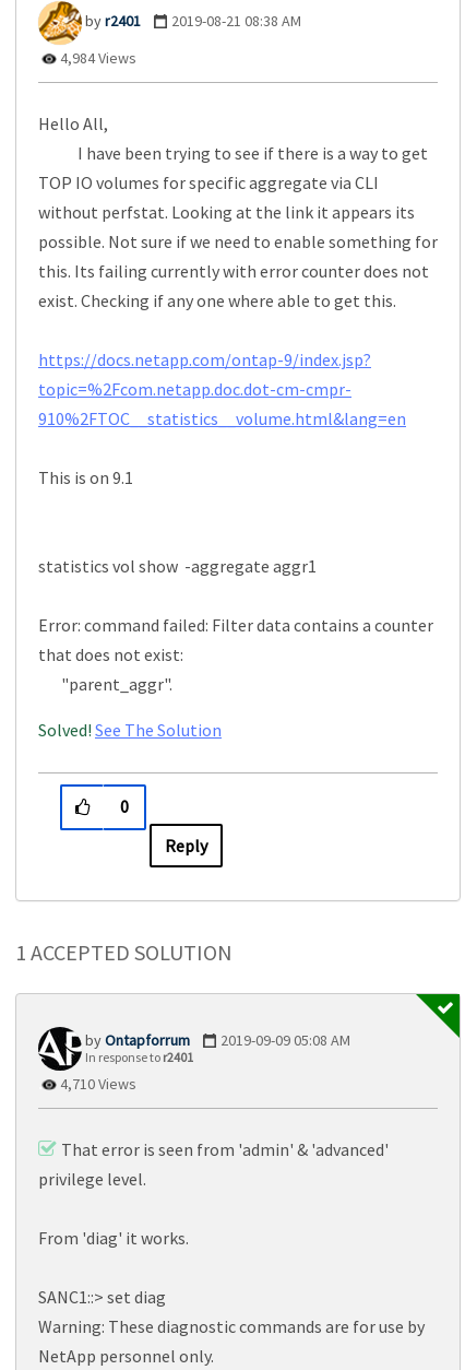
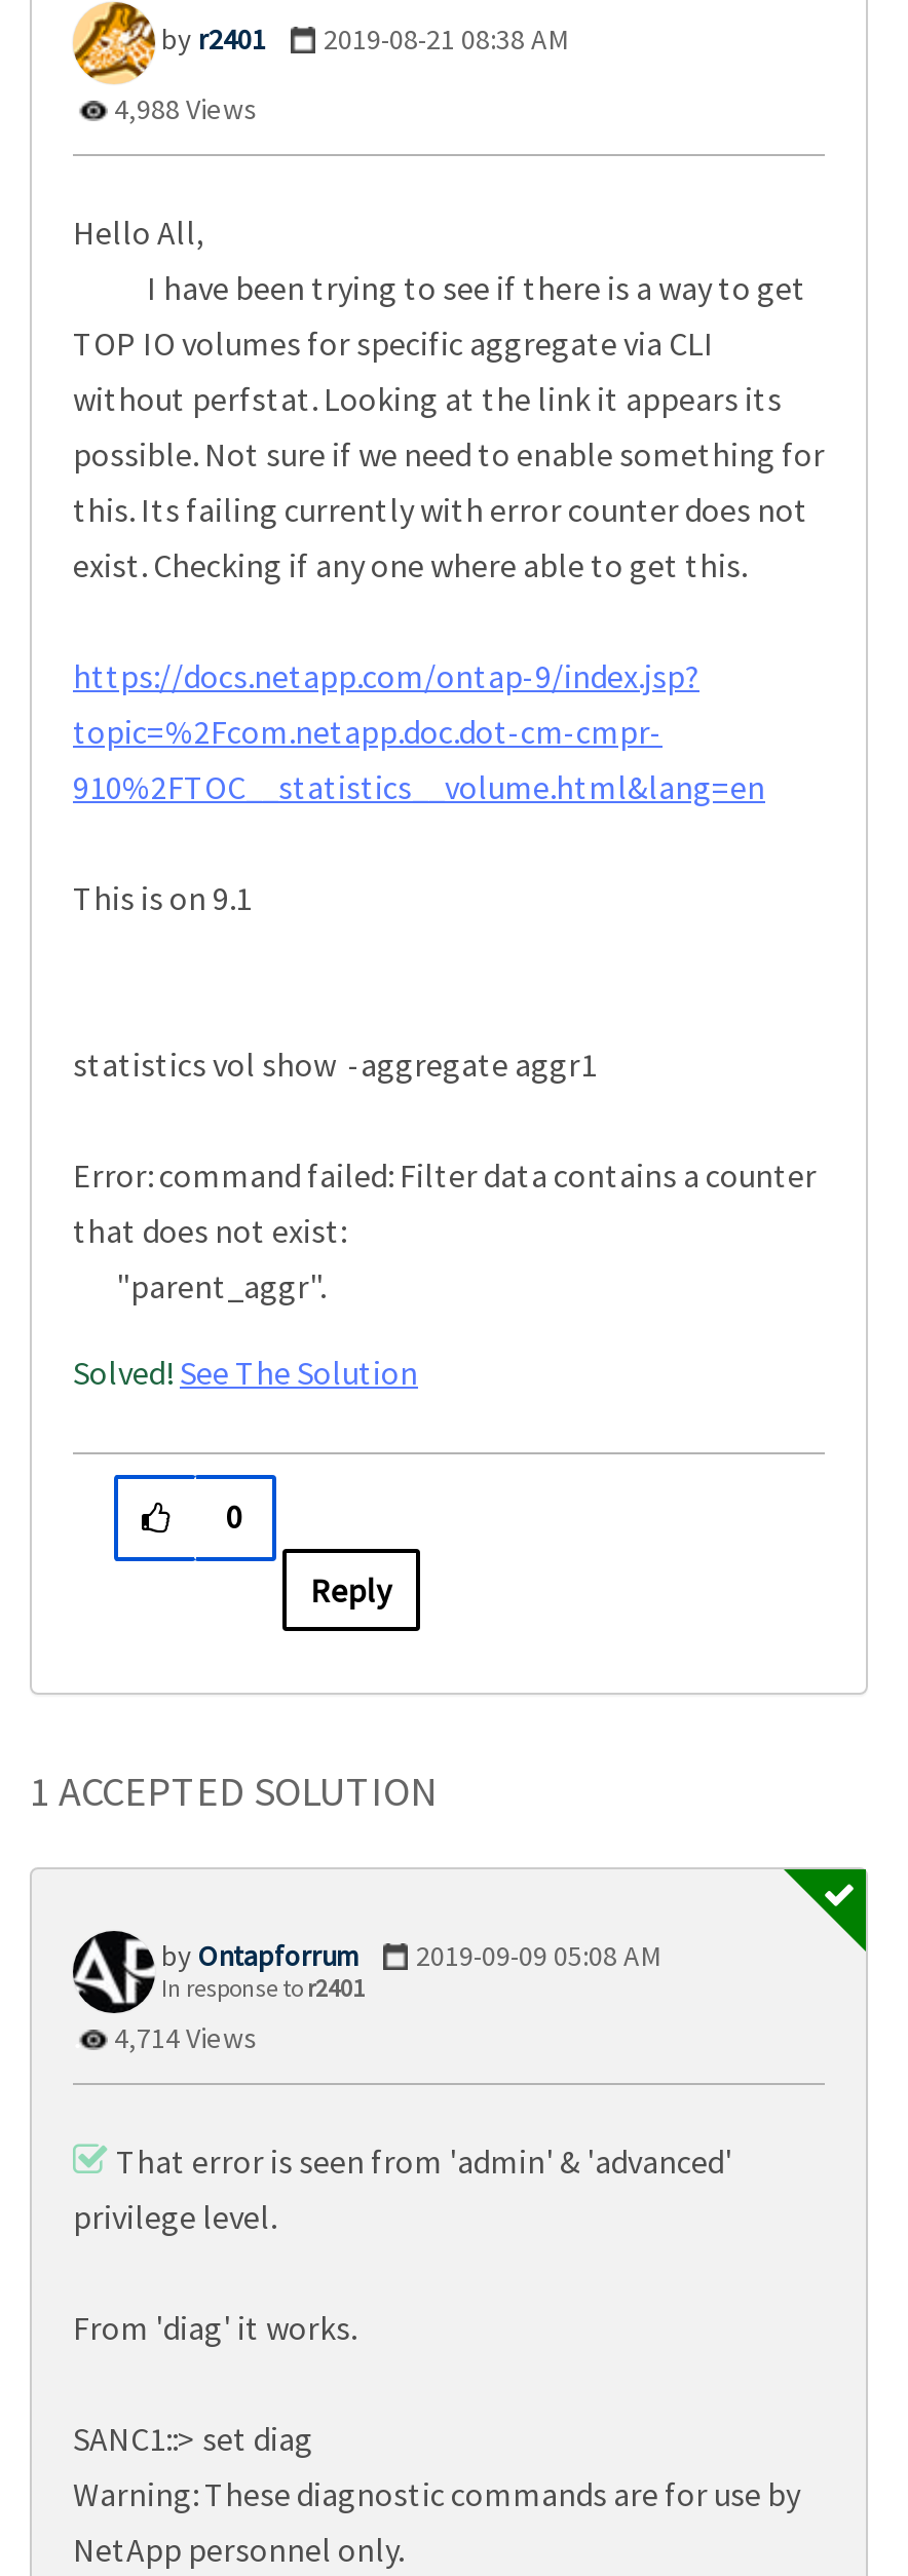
- 4,984 Views
+ 4,988 Views

- 4,710 Views
+ 4,714 Views
